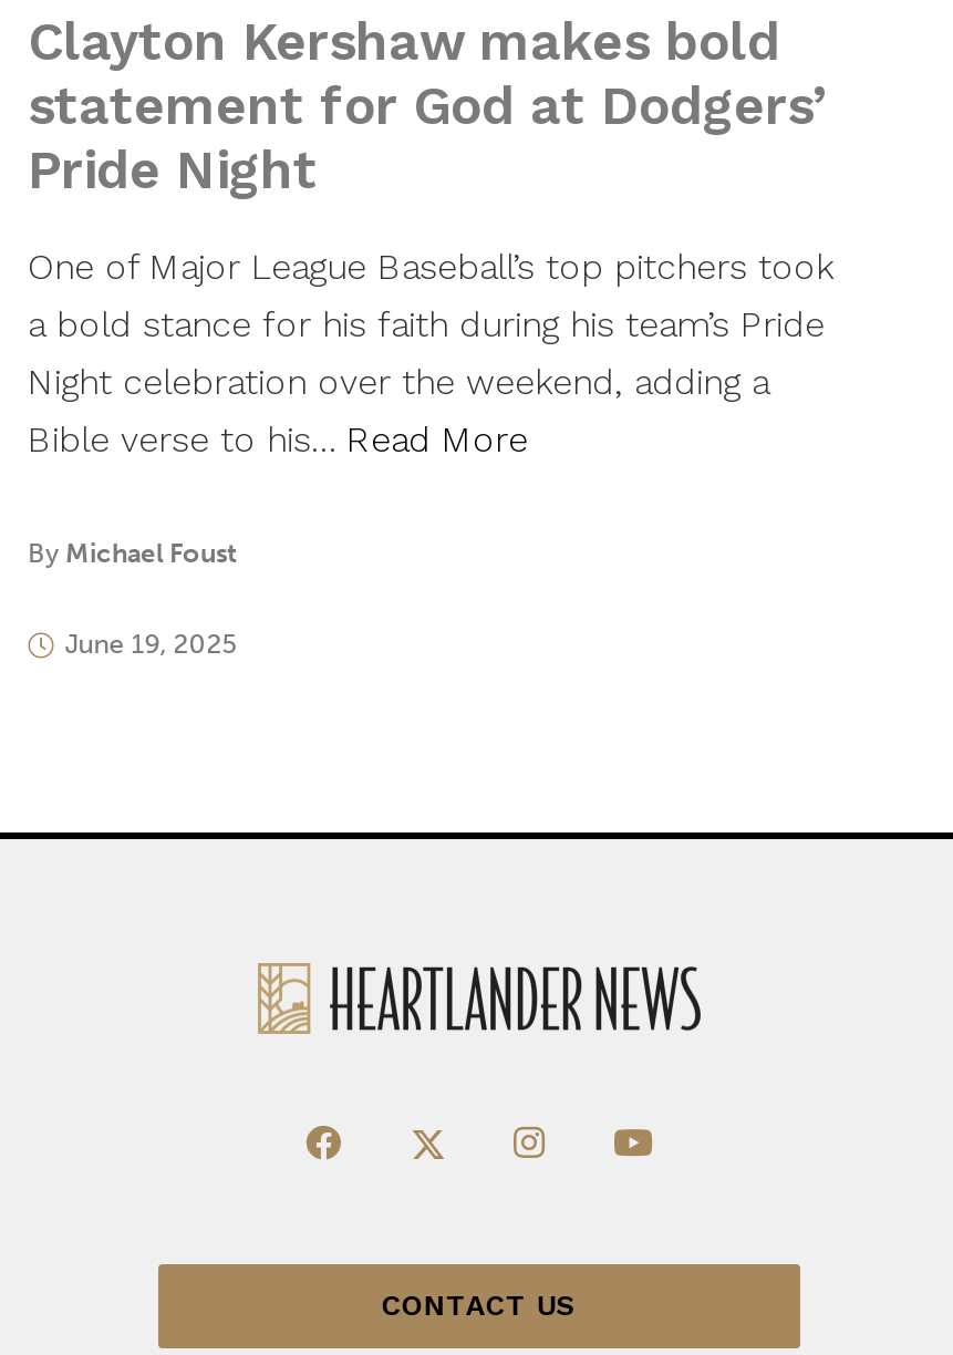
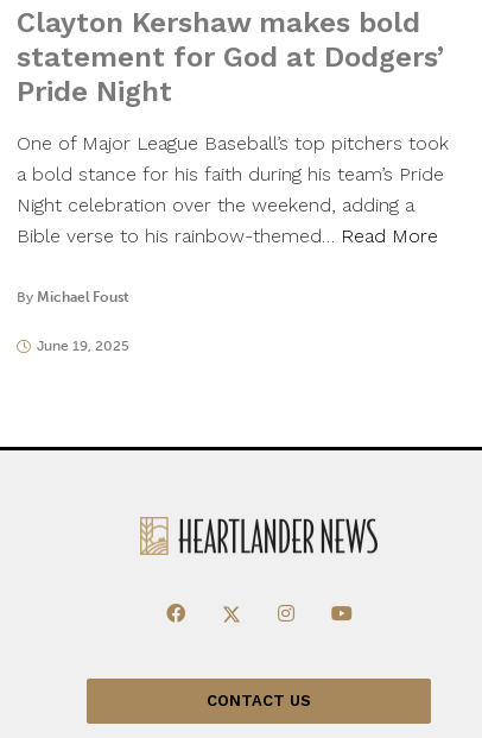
- Bible verse to his… Read More
+ Bible verse to his rainbow-themed… Read More
